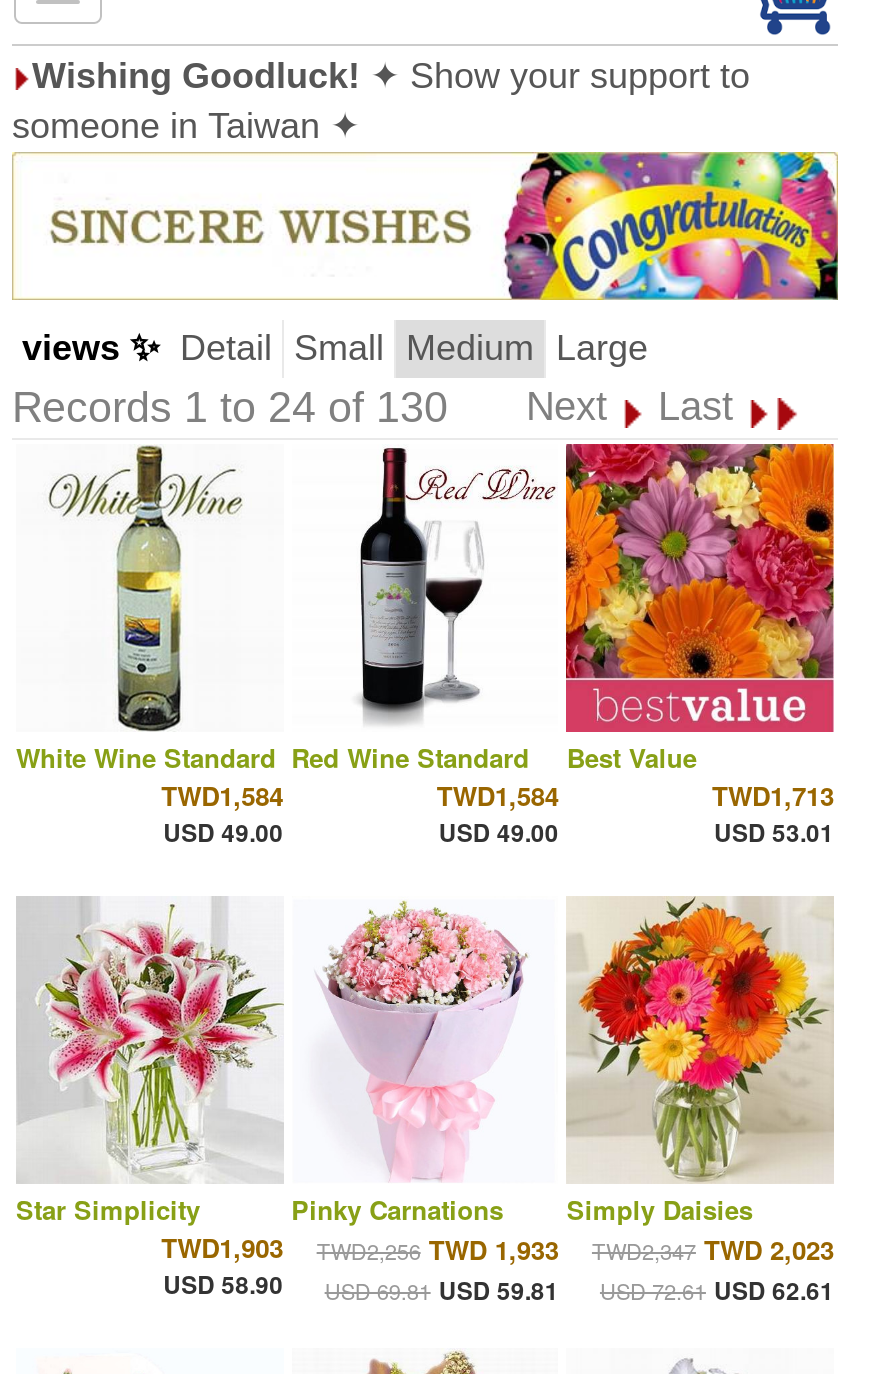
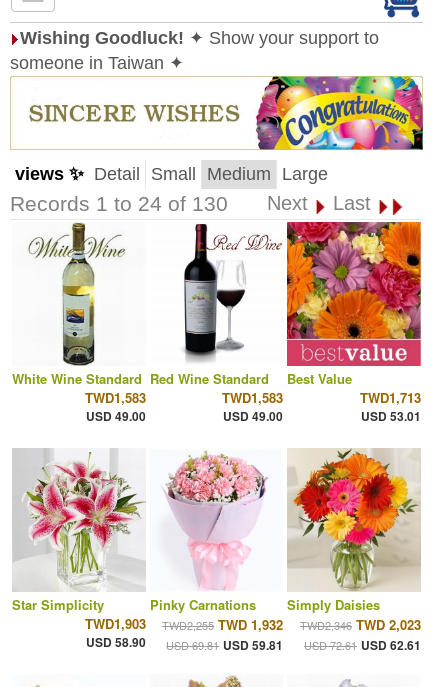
- TWD1,584
+ TWD1,583

- TWD1,584
+ TWD1,583

- TWD2,256 TWD 1,933
+ TWD2,255 TWD 1,932

- TWD2,347 TWD 2,023
+ TWD2,346 TWD 2,023
